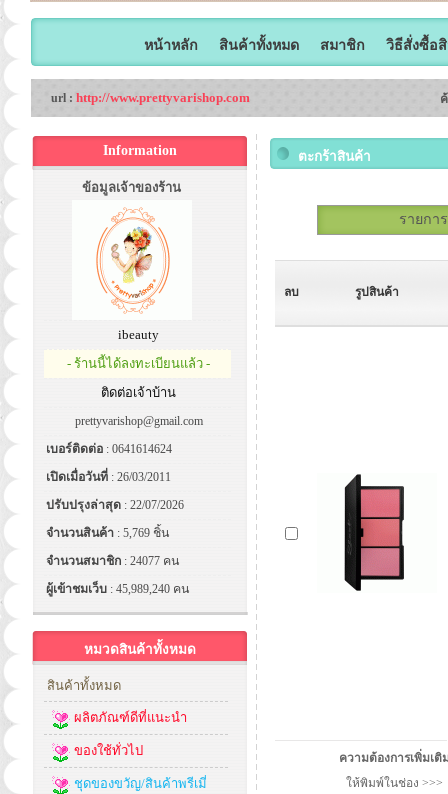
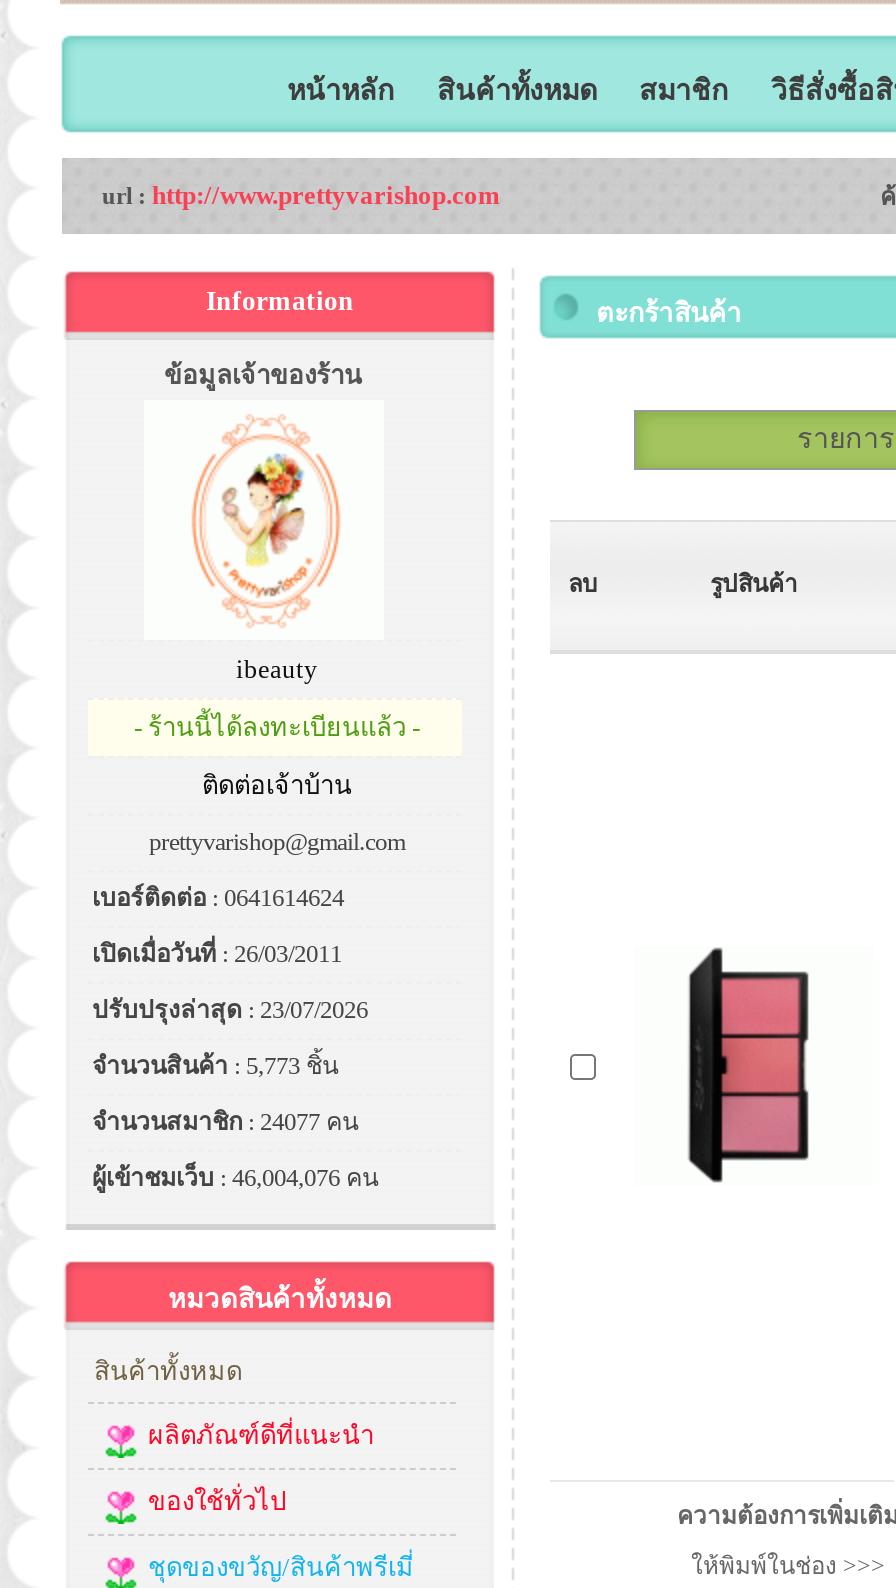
- ปรับปรุงล่าสุด: 22/07/2026
+ ปรับปรุงล่าสุด: 23/07/2026

- จำนวนสินค้า: 5,769 ชิ้น
+ จำนวนสินค้า: 5,773 ชิ้น

- ผู้เข้าชมเว็บ: 45,989,240 คน
+ ผู้เข้าชมเว็บ: 46,004,076 คน
